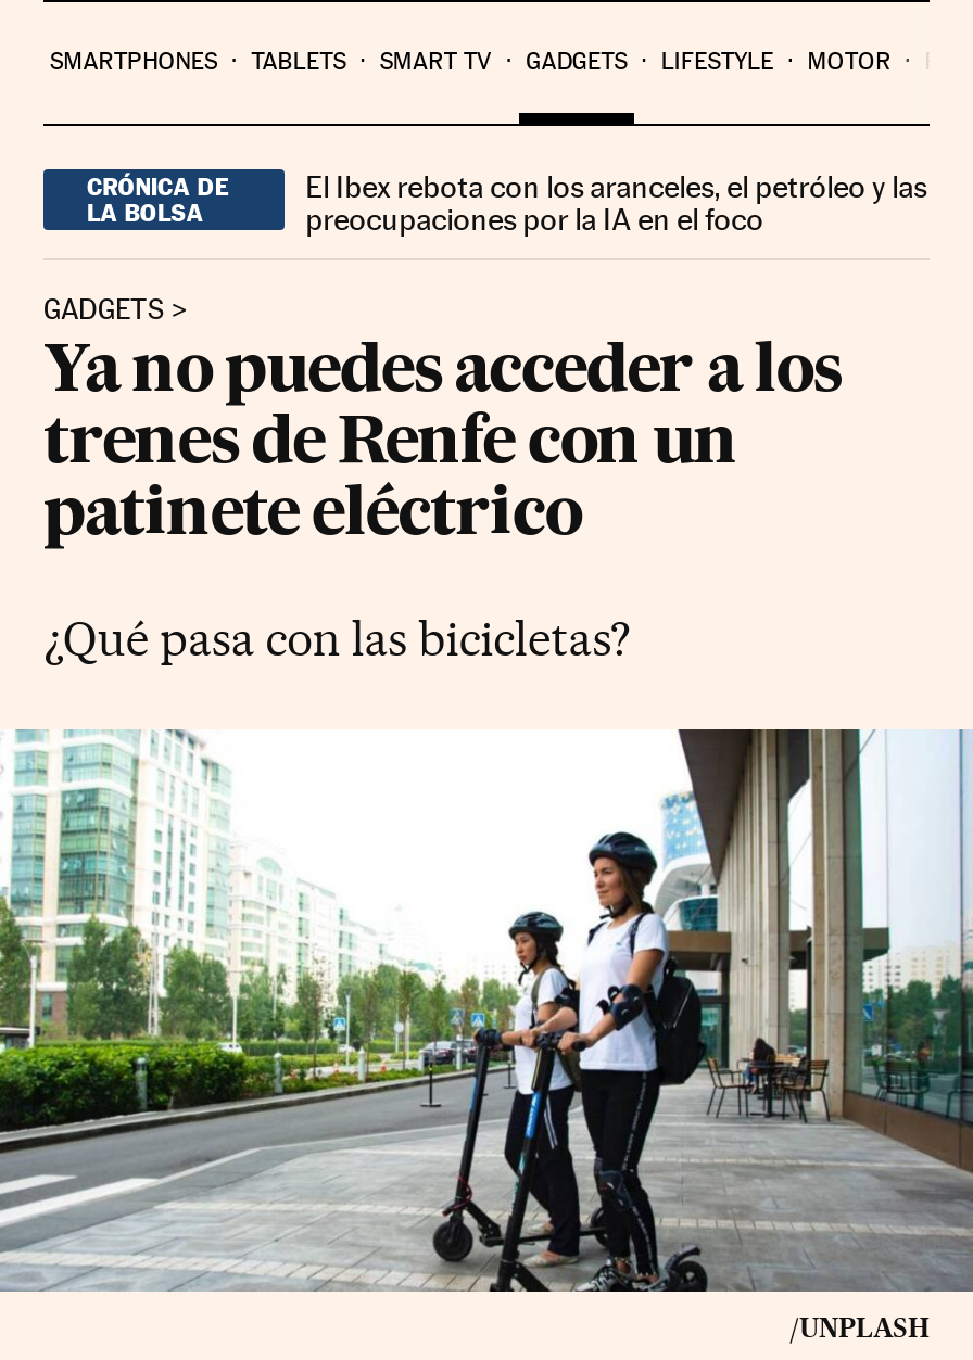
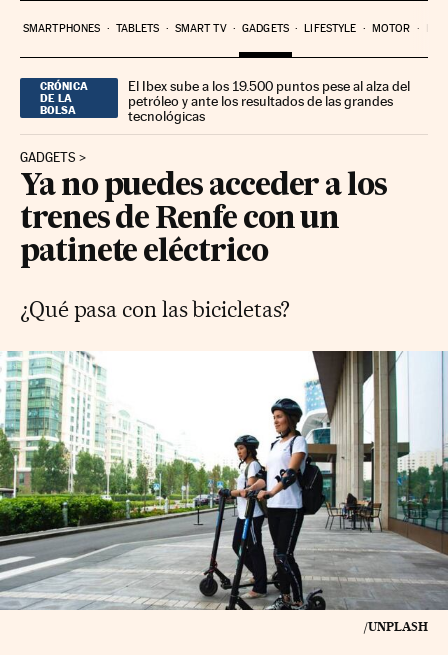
- El Ibex rebota con los aranceles, el petróleo y las
- preocupaciones por la IA en el foco
+ El Ibex sube a los 19.500 puntos pese al alza del
+ petróleo y ante los resultados de las grandes
+ tecnológicas
